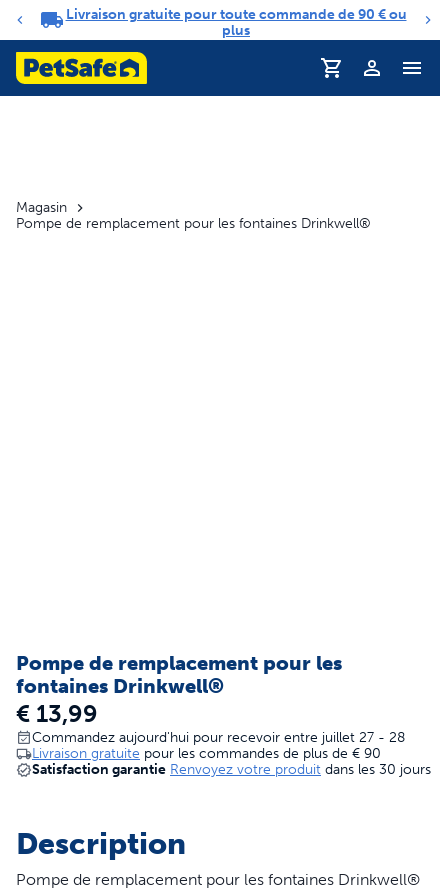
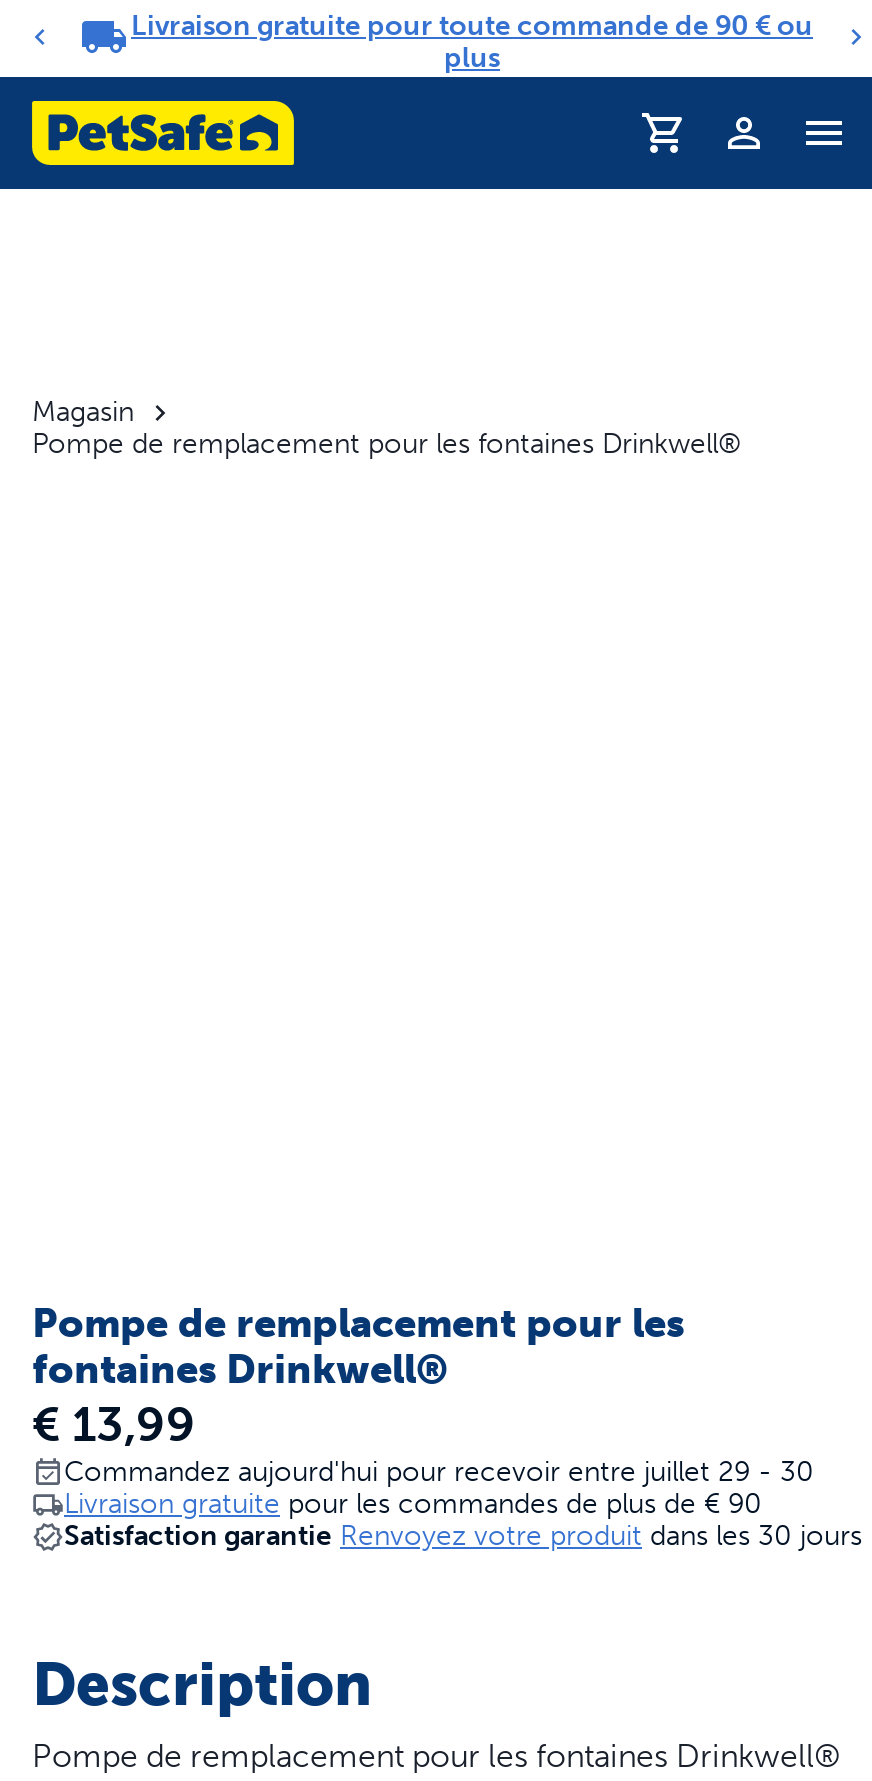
- Commandez aujourd'hui pour recevoir entre juillet 27 - 28
+ Commandez aujourd'hui pour recevoir entre juillet 29 - 30
